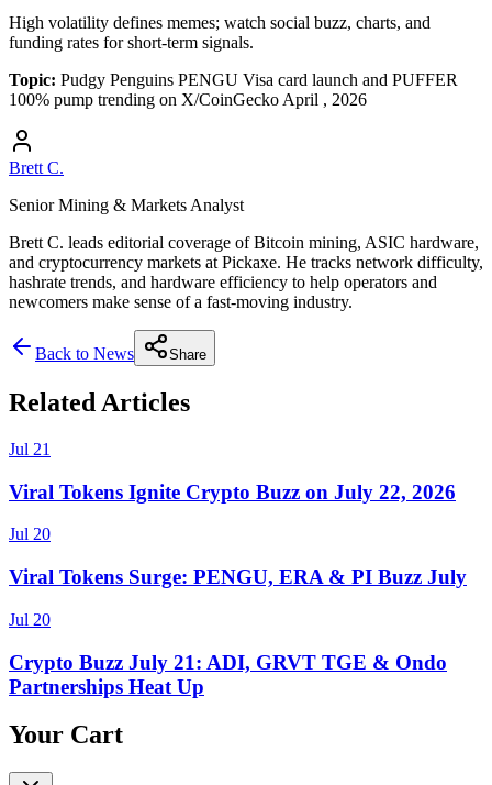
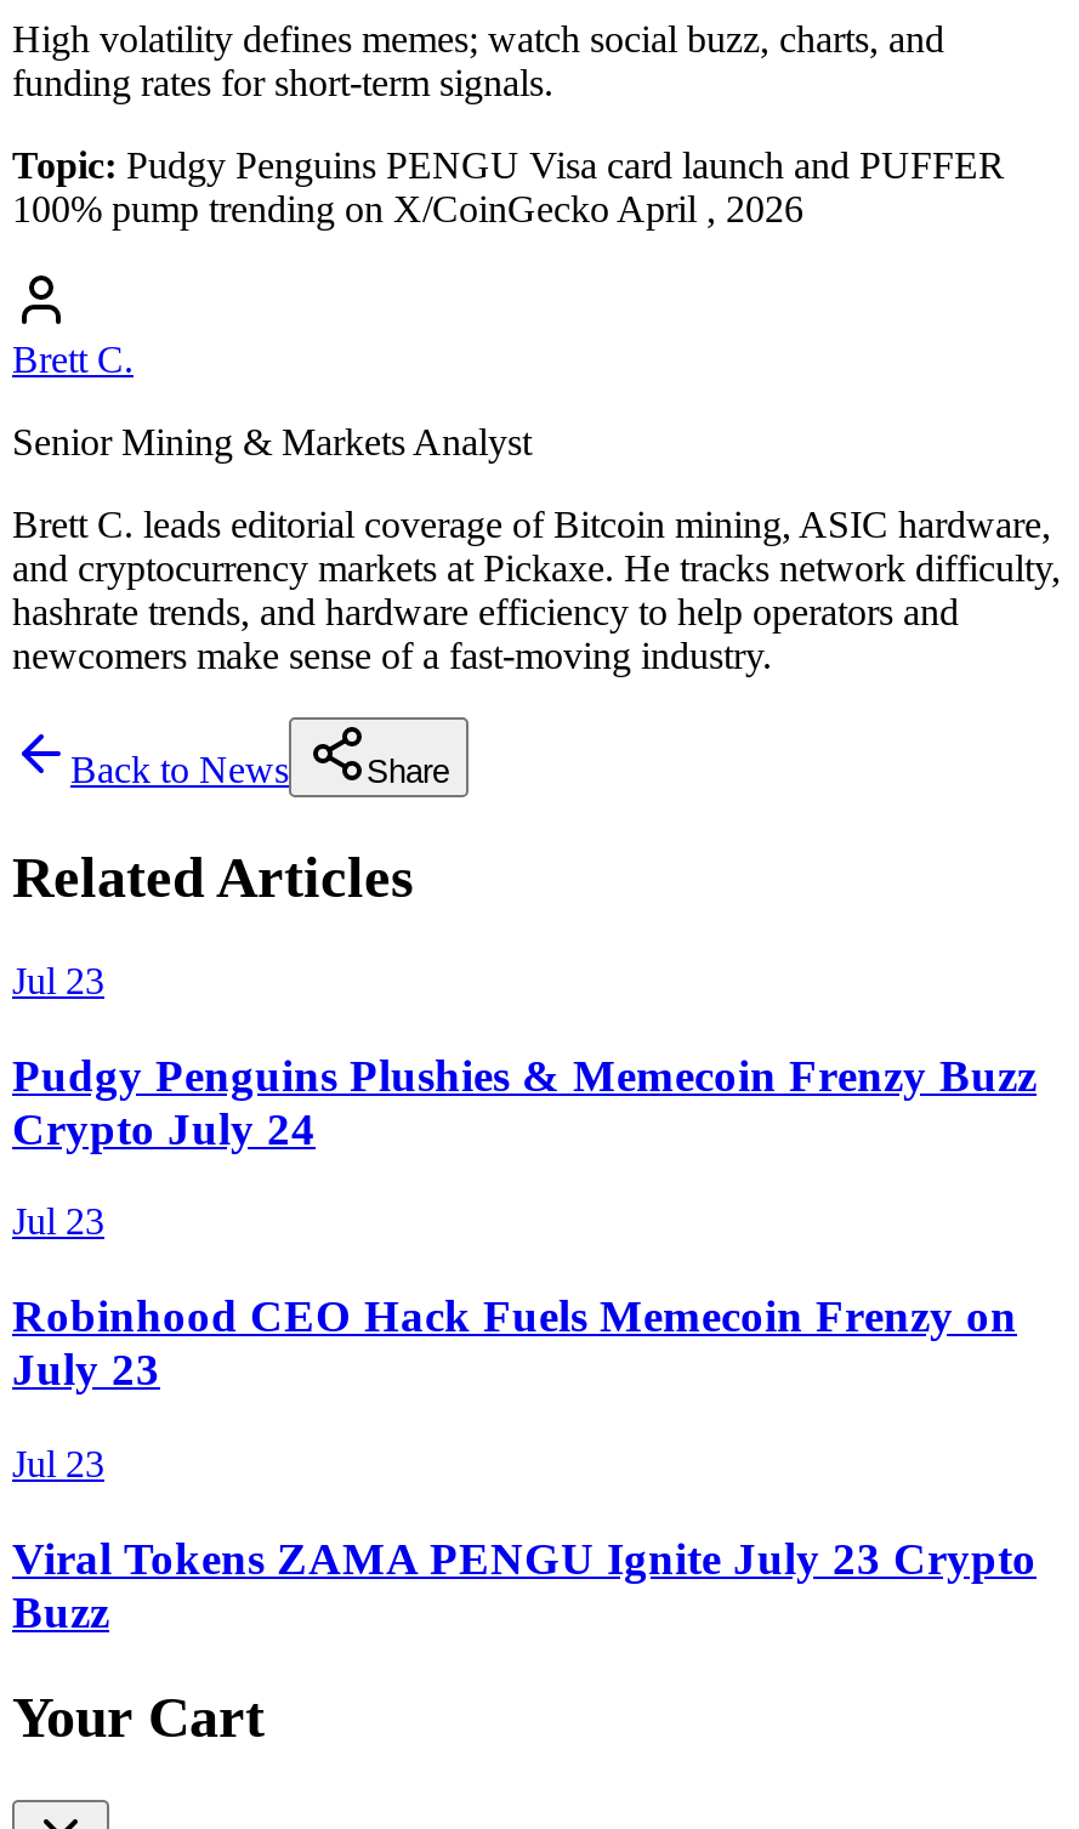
- Jul 21
+ Jul 23

- Viral Tokens Ignite Crypto Buzz on July 22, 2026
+ Pudgy Penguins Plushies & Memecoin Frenzy Buzz
+ Crypto July 24

- Jul 20
+ Jul 23

- Viral Tokens Surge: PENGU, ERA & PI Buzz July
+ Robinhood CEO Hack Fuels Memecoin Frenzy on
+ July 23

- Jul 20
+ Jul 23

- Crypto Buzz July 21: ADI, GRVT TGE & Ondo
- Partnerships Heat Up
+ Viral Tokens ZAMA PENGU Ignite July 23 Crypto
+ Buzz
